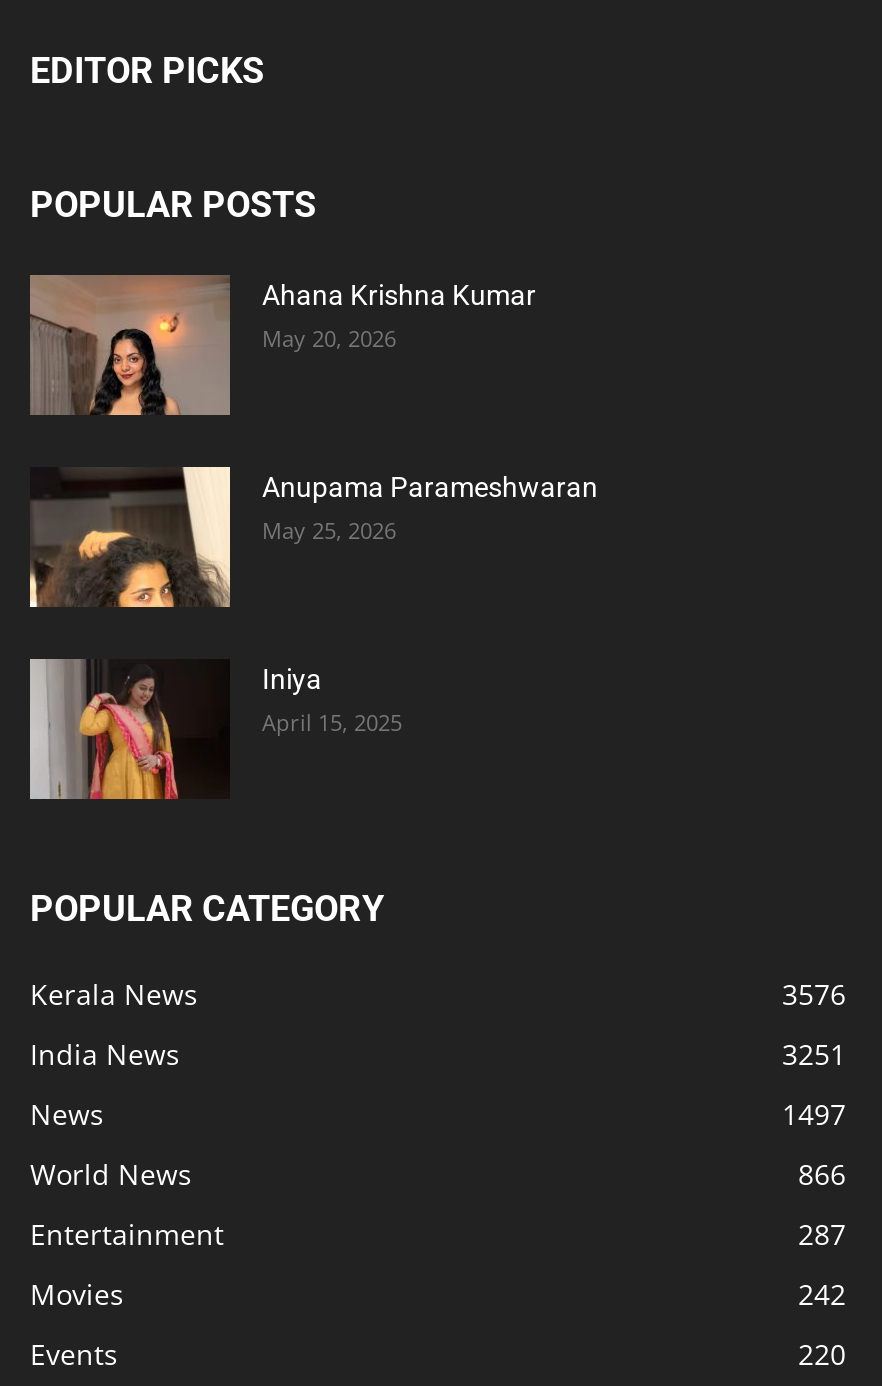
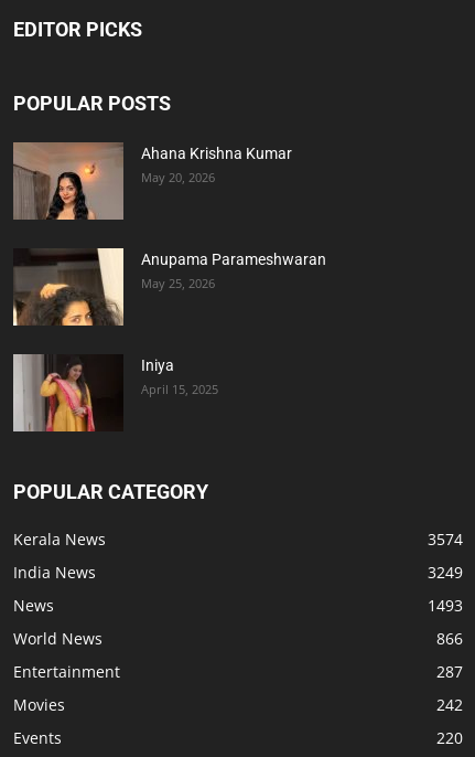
- 3576
+ 3574

- 3251
+ 3249

- 1497
+ 1493
